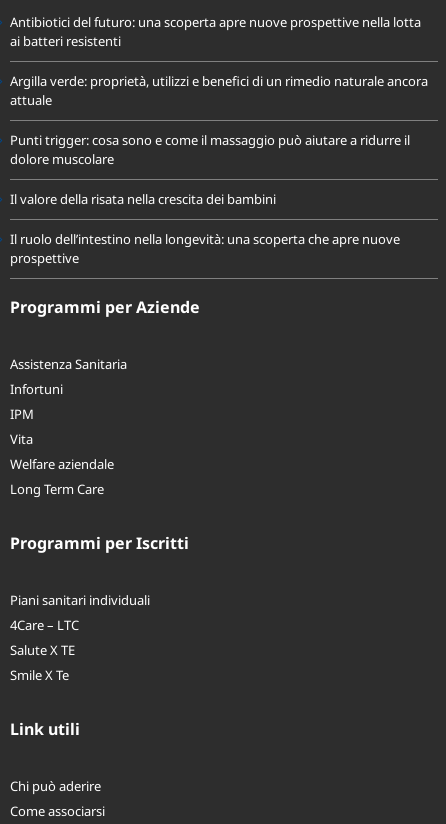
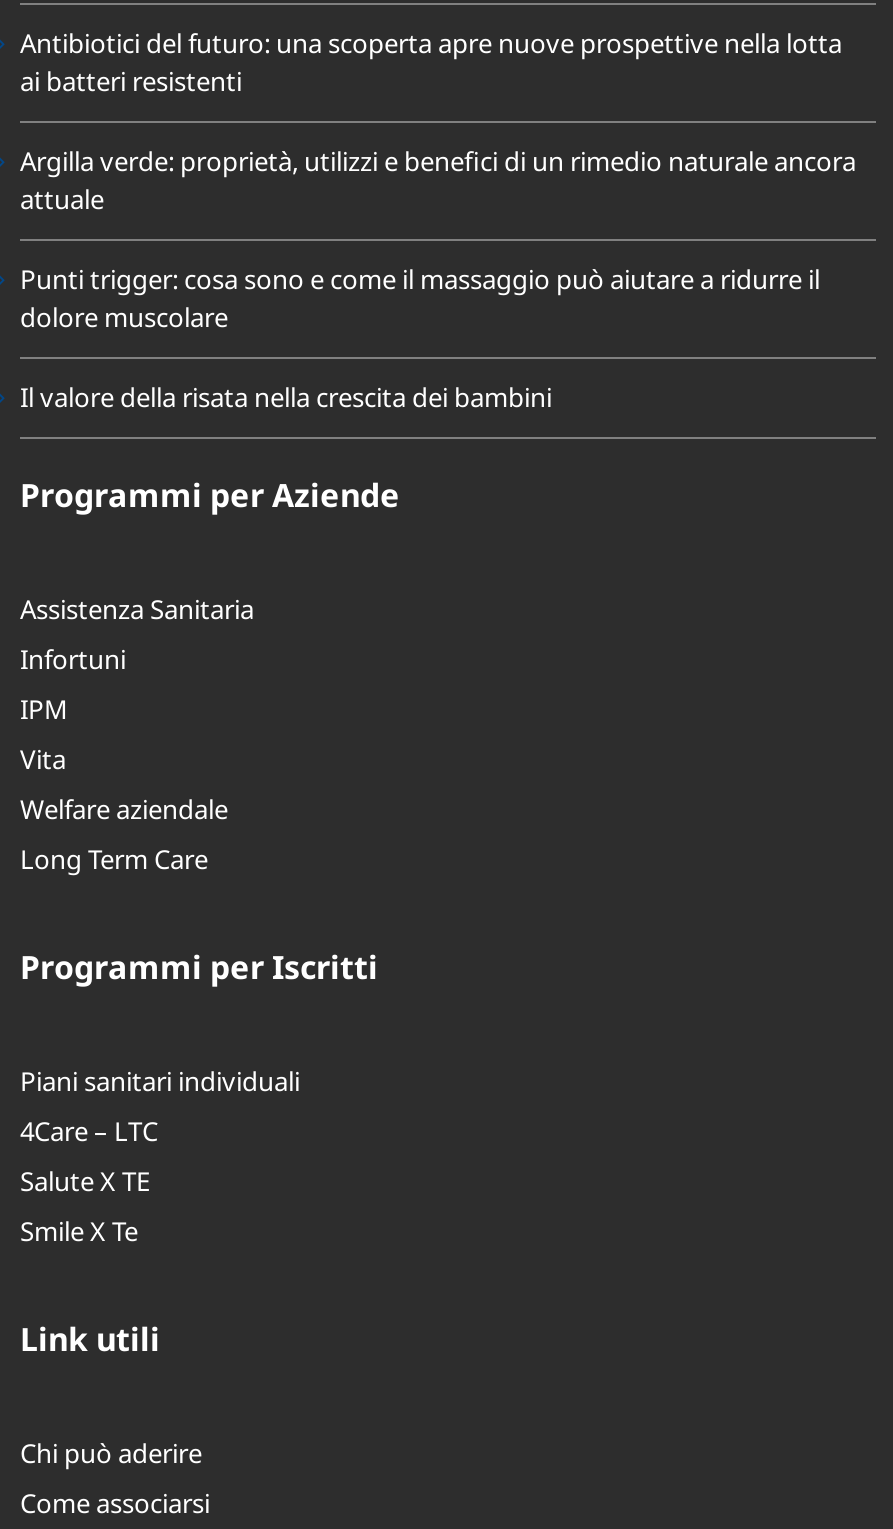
- Il ruolo dell’intestino nella longevità: una scoperta che apre nuove
- prospettive
